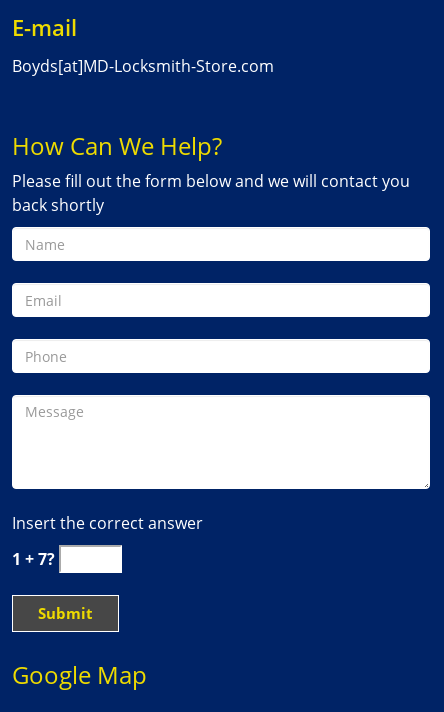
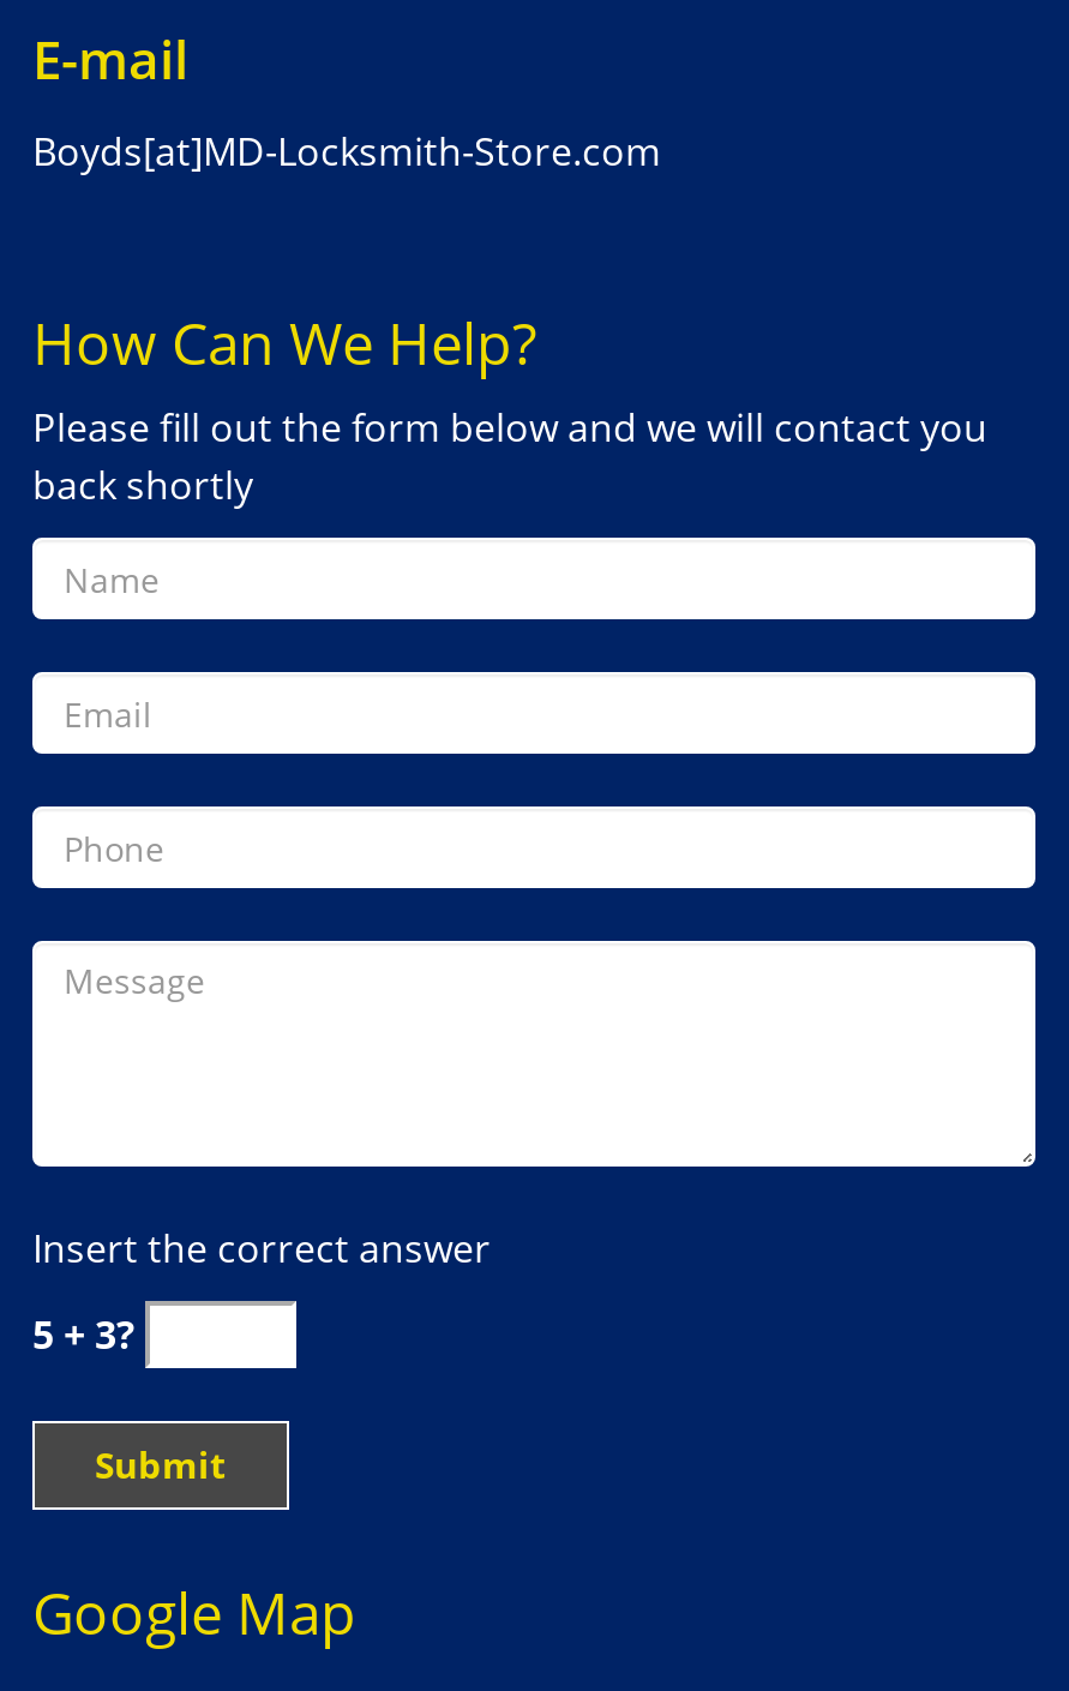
- 1 + 7?
+ 5 + 3?
